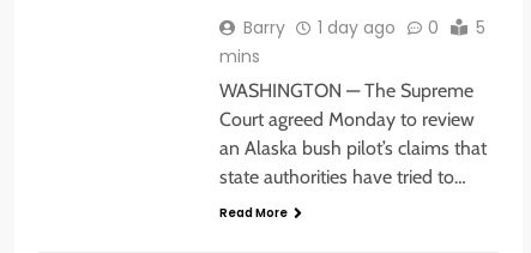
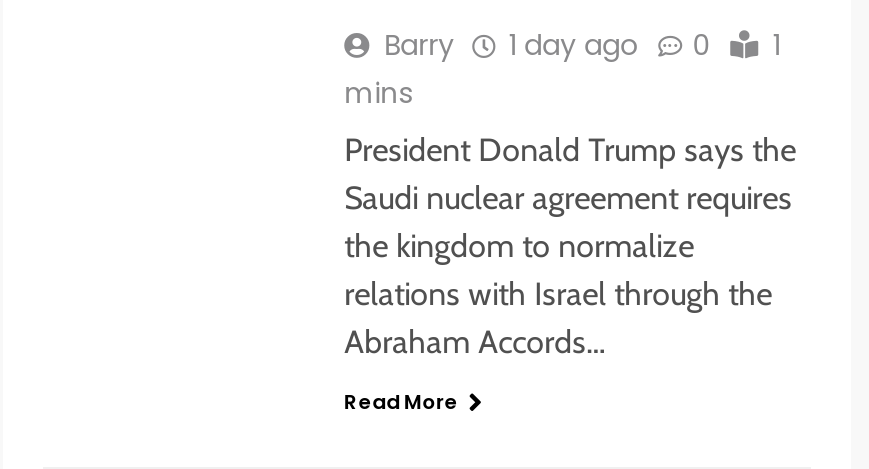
- Barry 1 day ago 0 5
+ Barry 1 day ago 0 1

- WASHINGTON — The Supreme
- Court agreed Monday to review
- an Alaska bush pilot’s claims that
- state authorities have tried to…
+ President Donald Trump says the
+ Saudi nuclear agreement requires
+ the kingdom to normalize
+ relations with Israel through the
+ Abraham Accords…
